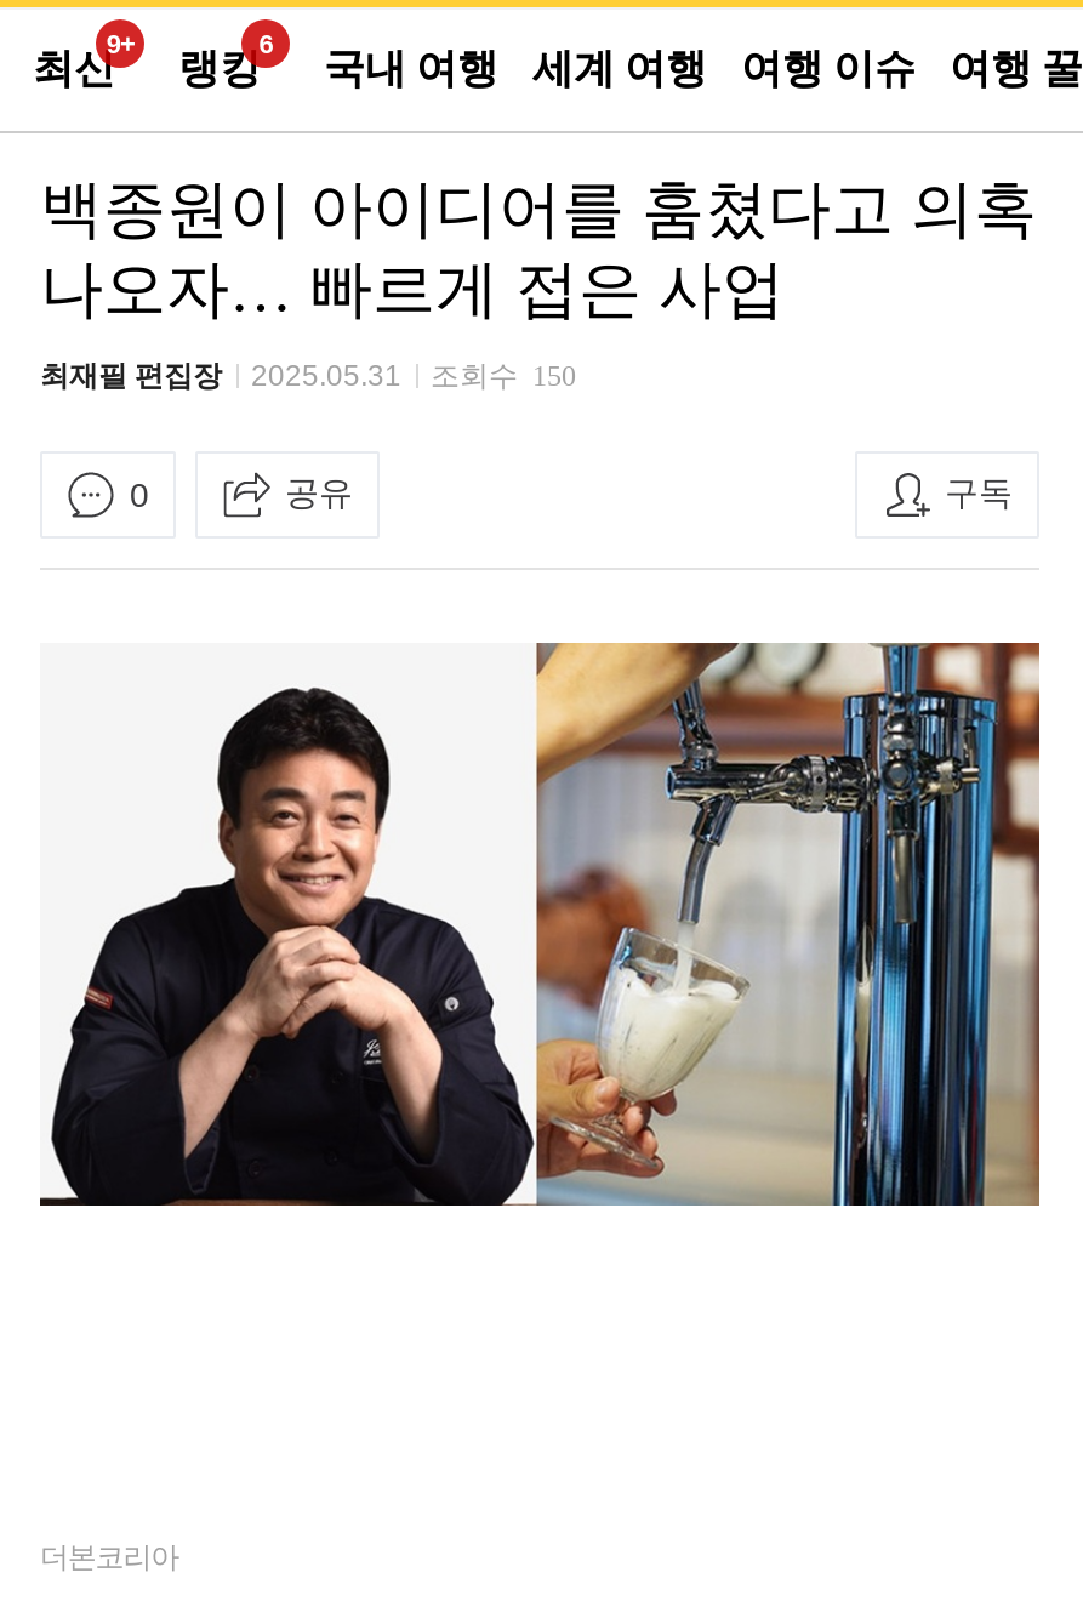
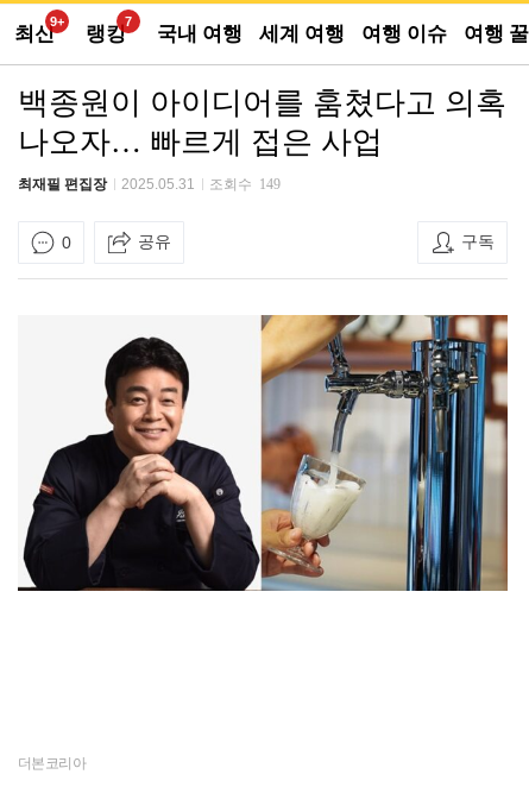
- 최재필 편집장 2025.05.31 조회수 150
+ 최재필 편집장 2025.05.31 조회수 149
